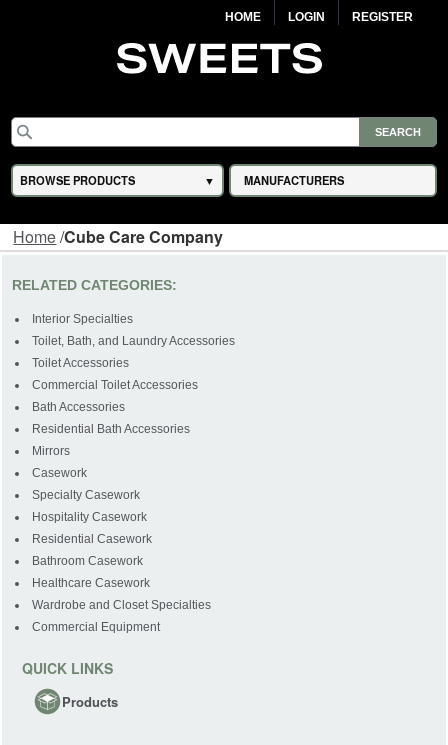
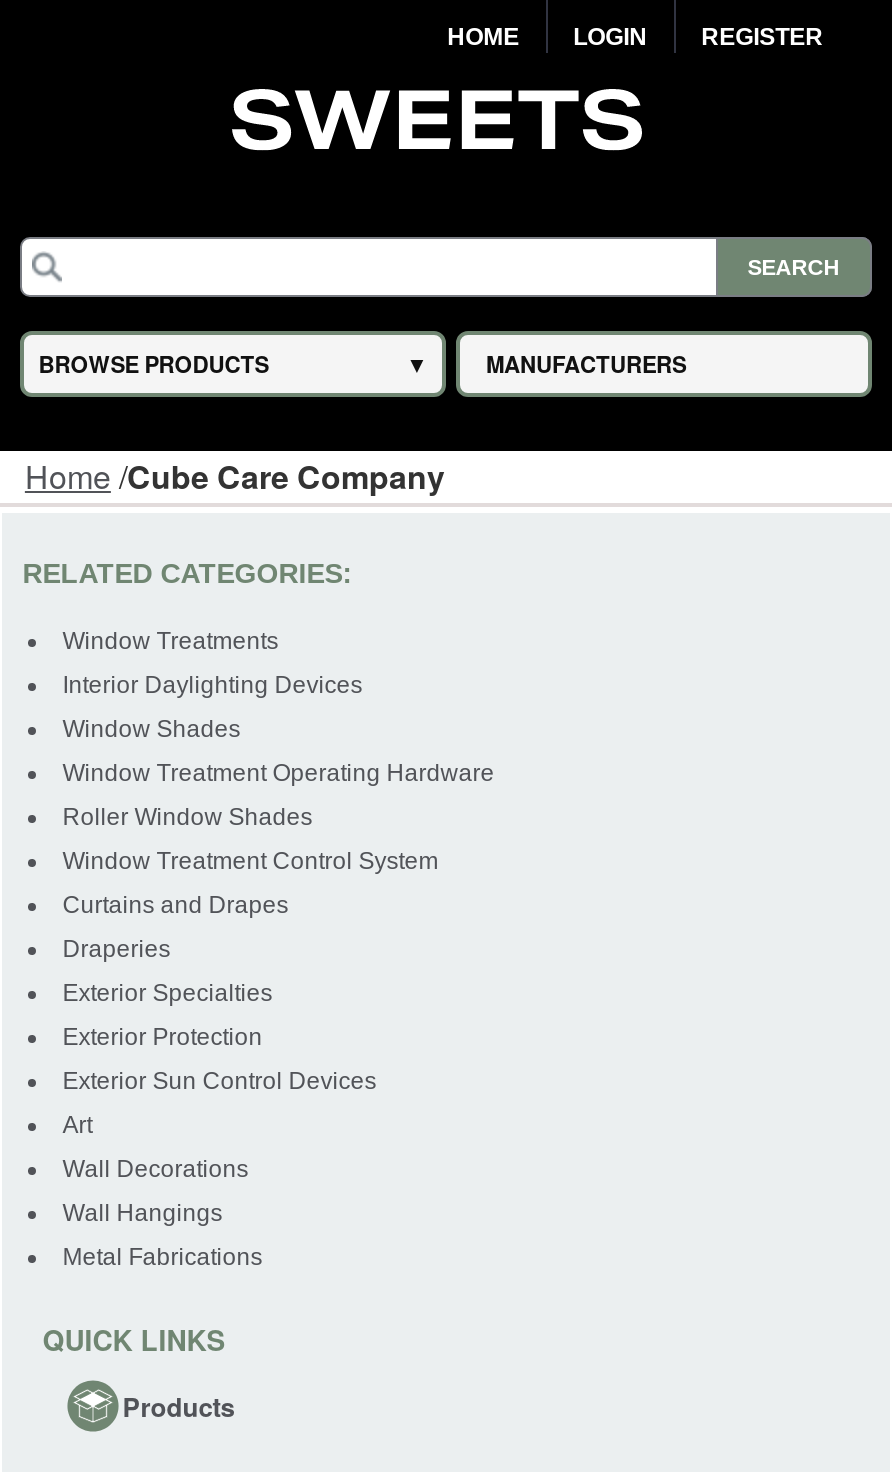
- Interior Specialties
+ Window Treatments

- Toilet, Bath, and Laundry Accessories
+ Interior Daylighting Devices

- Toilet Accessories
+ Window Shades

- Commercial Toilet Accessories
+ Window Treatment Operating Hardware

- Bath Accessories
+ Roller Window Shades

- Residential Bath Accessories
+ Window Treatment Control System

- Mirrors
+ Curtains and Drapes

- Casework
+ Draperies

- Specialty Casework
+ Exterior Specialties

- Hospitality Casework
+ Exterior Protection

- Residential Casework
+ Exterior Sun Control Devices

- Bathroom Casework
+ Art

- Healthcare Casework
+ Wall Decorations

- Wardrobe and Closet Specialties
+ Wall Hangings

- Commercial Equipment
+ Metal Fabrications
